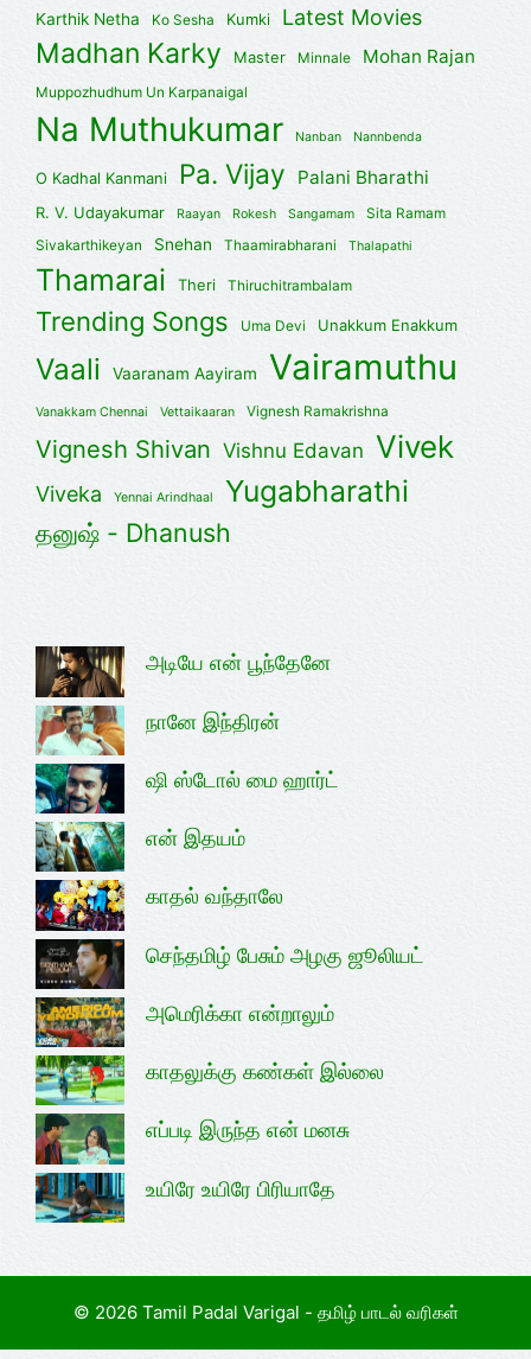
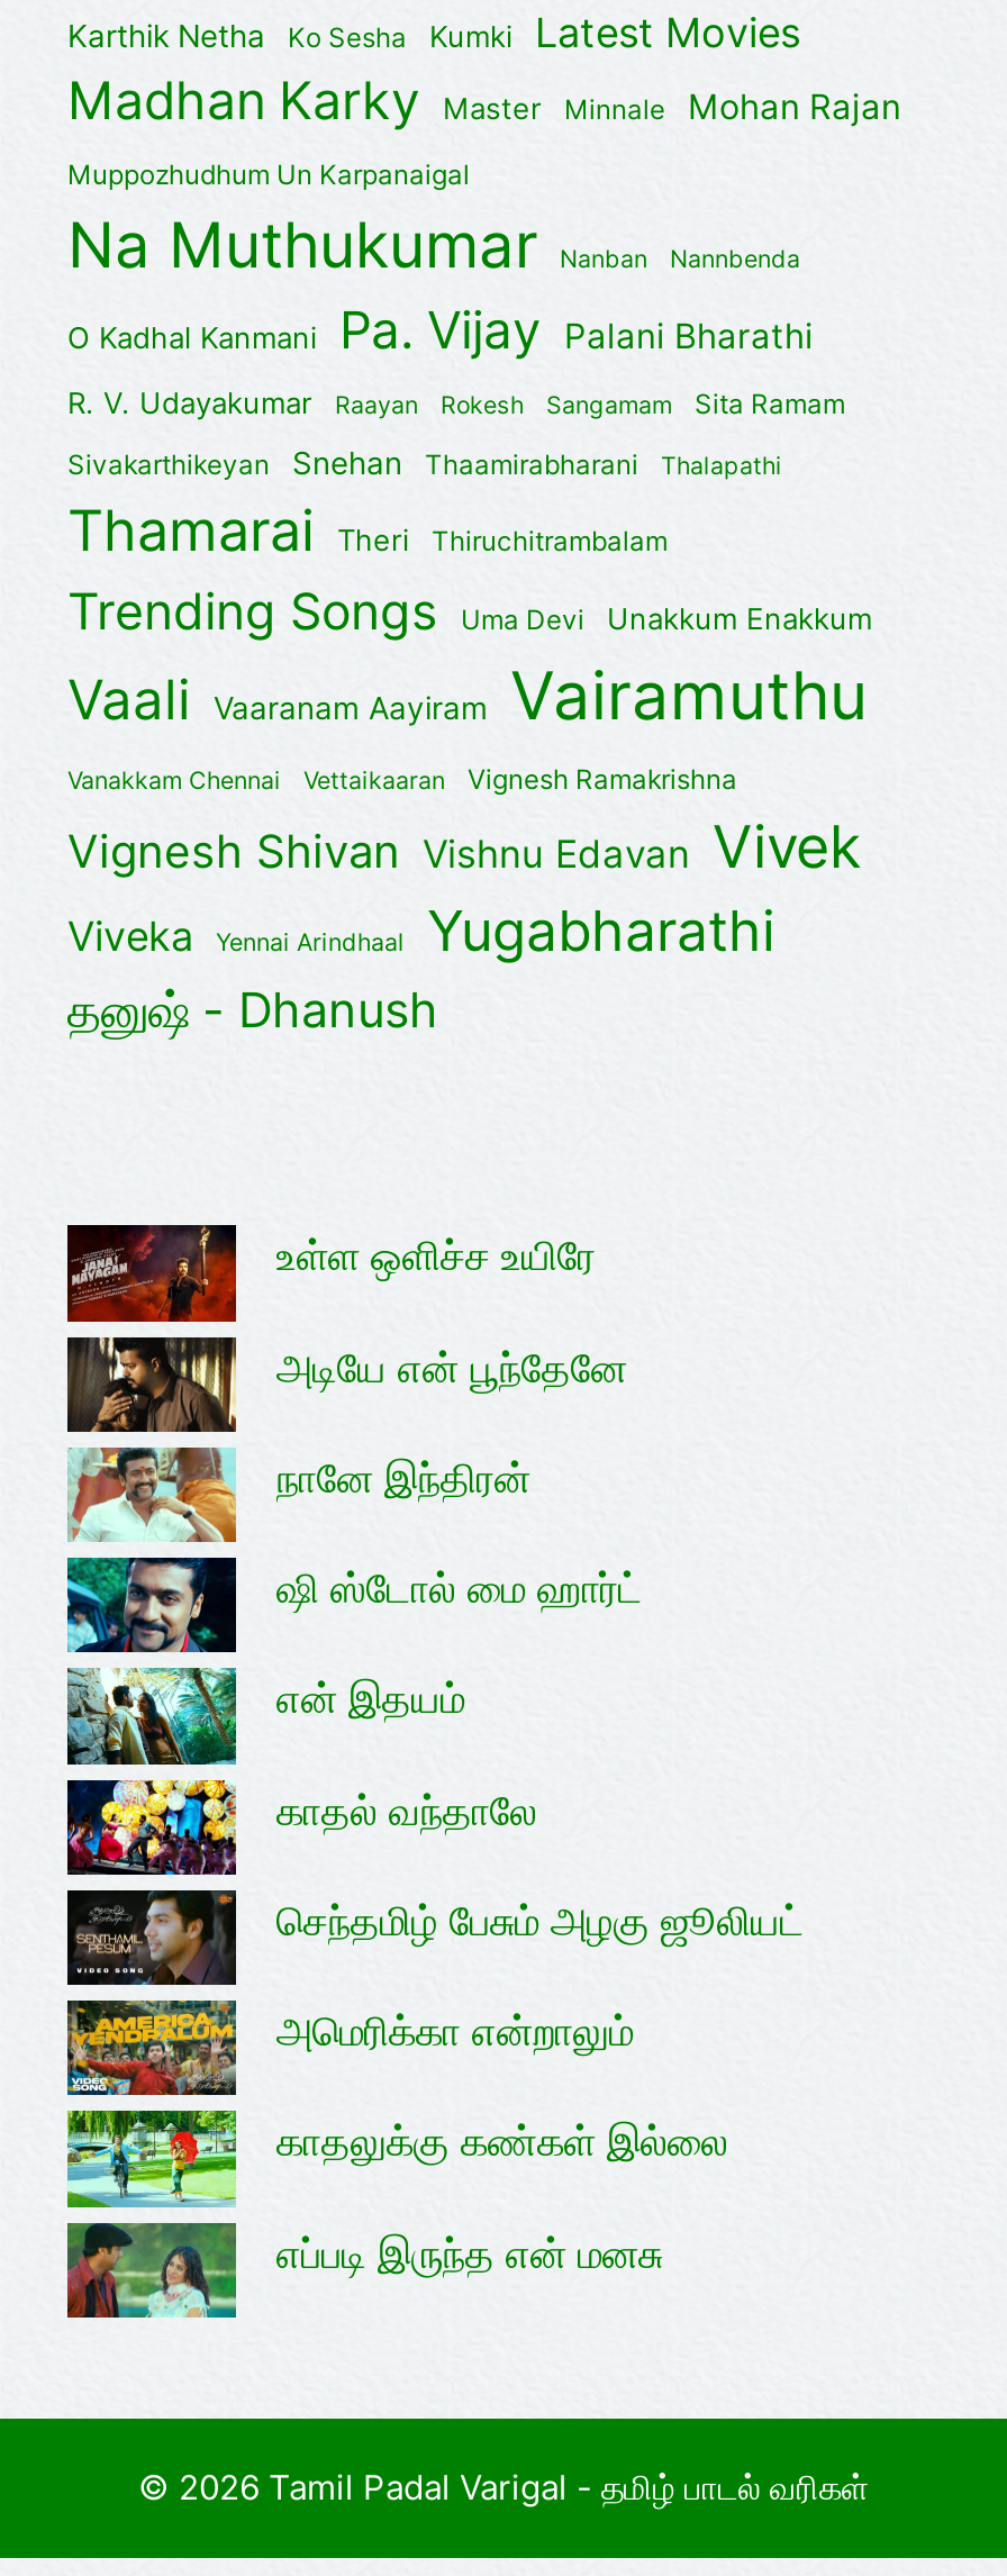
+ [image]
+ உள்ள ஒளிச்ச உயிரே

moved down: அடியே என் பூந்தேனே | நானே இந்திரன் | ஷி ஸ்டோல் மை ஹார்ட் | ... | காதலுக்கு கண்கள் இல்லை | எப்படி இருந்த என் மனசு

- [image]
- உயிரே உயிரே பிரியாதே
